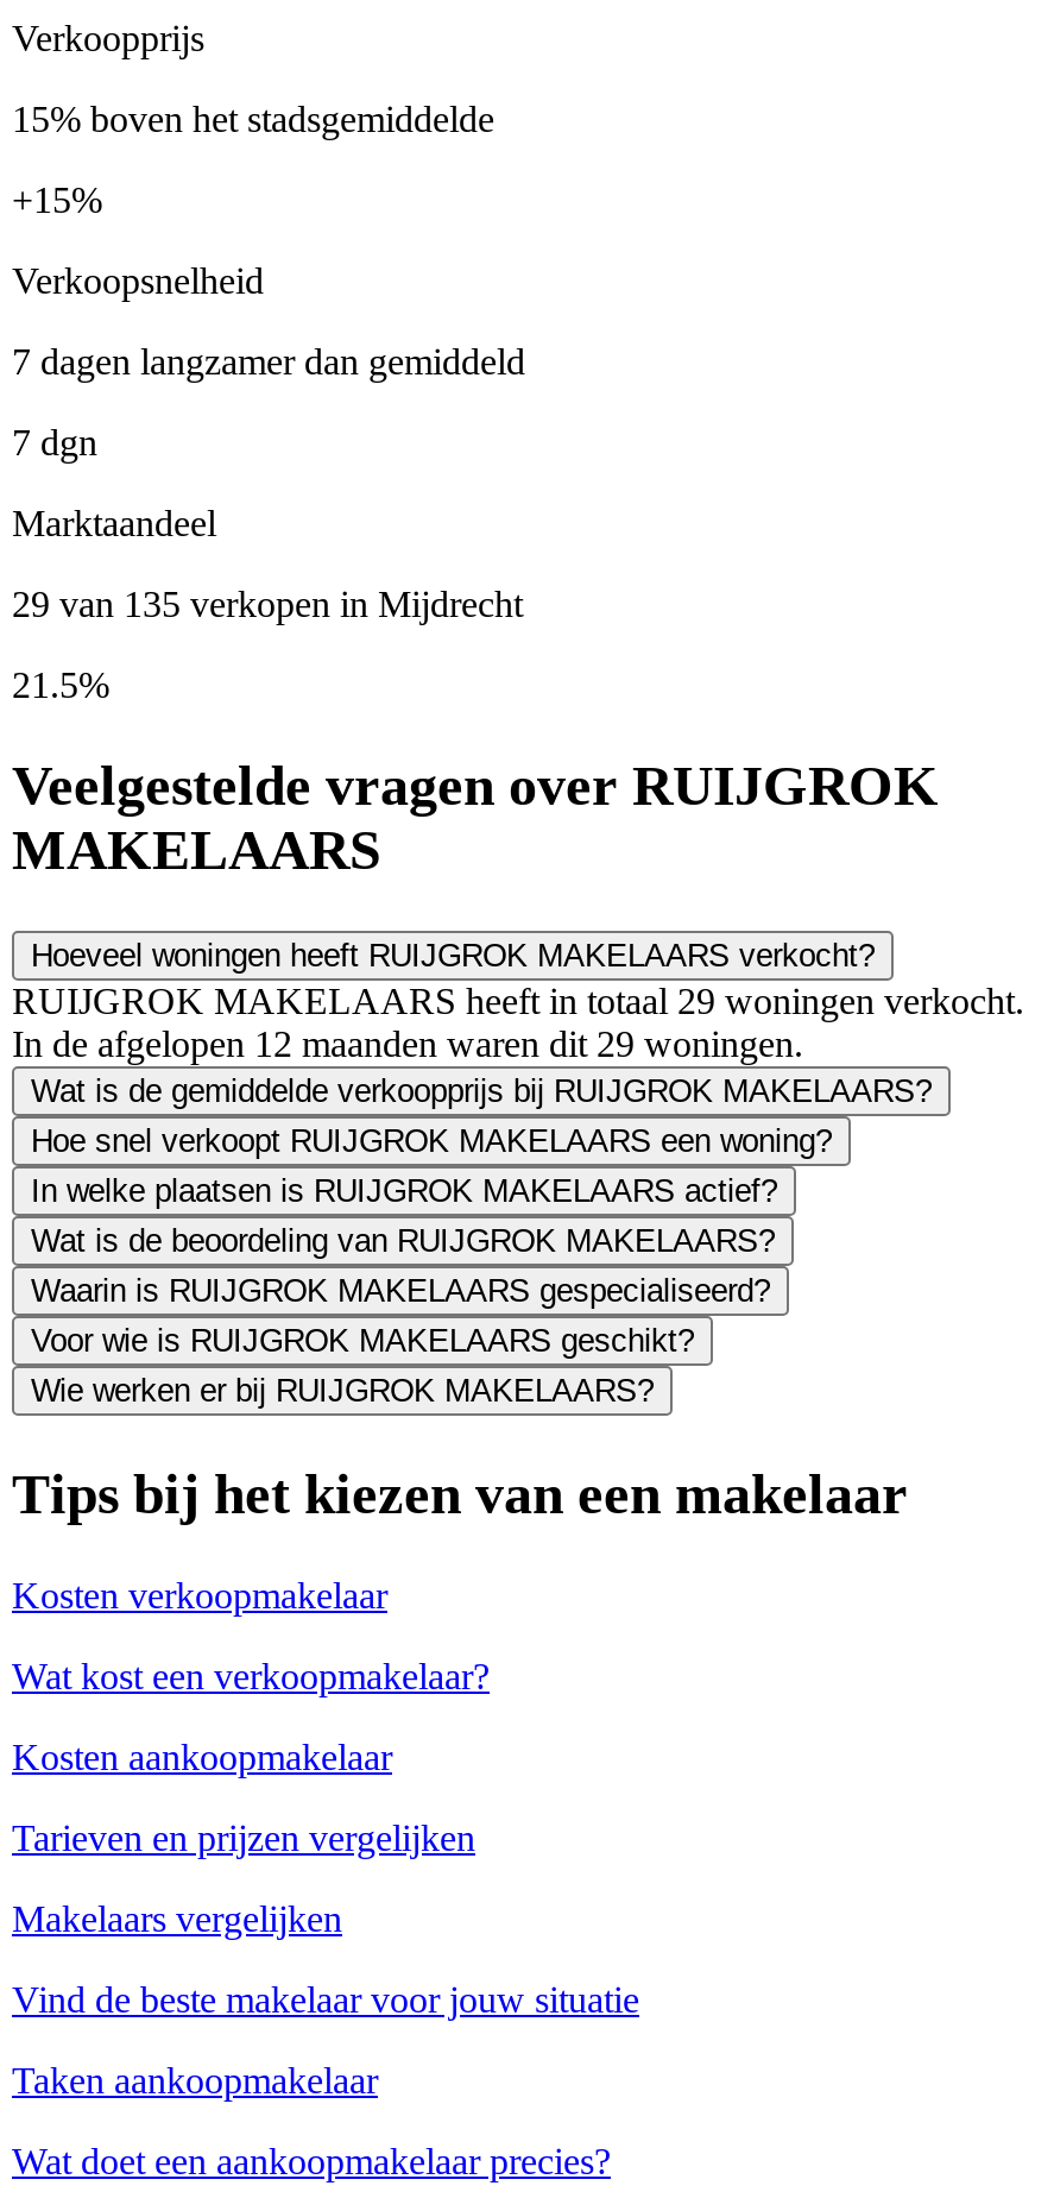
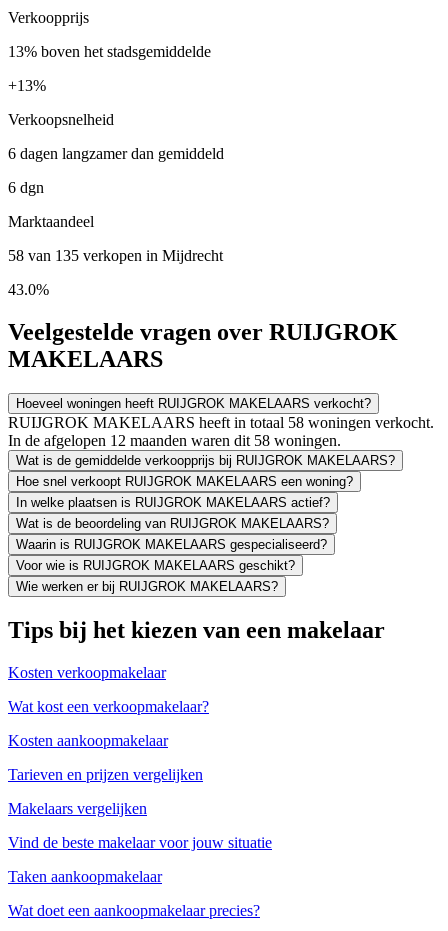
- 15% boven het stadsgemiddelde
+ 13% boven het stadsgemiddelde

- +15%
+ +13%

- 7 dagen langzamer dan gemiddeld
+ 6 dagen langzamer dan gemiddeld

- 7 dgn
+ 6 dgn

- 29 van 135 verkopen in Mijdrecht
+ 58 van 135 verkopen in Mijdrecht

- 21.5%
+ 43.0%

- RUIJGROK MAKELAARS heeft in totaal 29 woningen verkocht.
+ RUIJGROK MAKELAARS heeft in totaal 58 woningen verkocht.

- In de afgelopen 12 maanden waren dit 29 woningen.
+ In de afgelopen 12 maanden waren dit 58 woningen.
